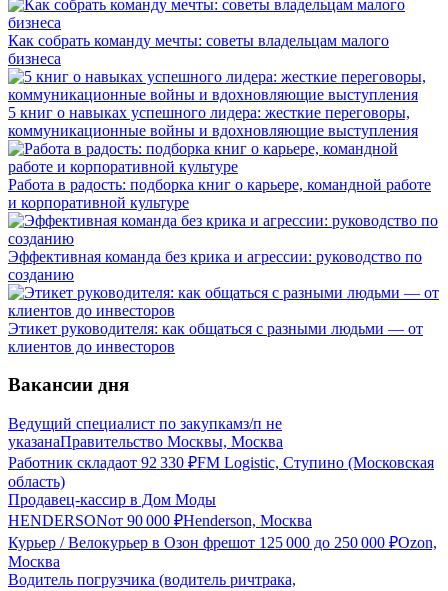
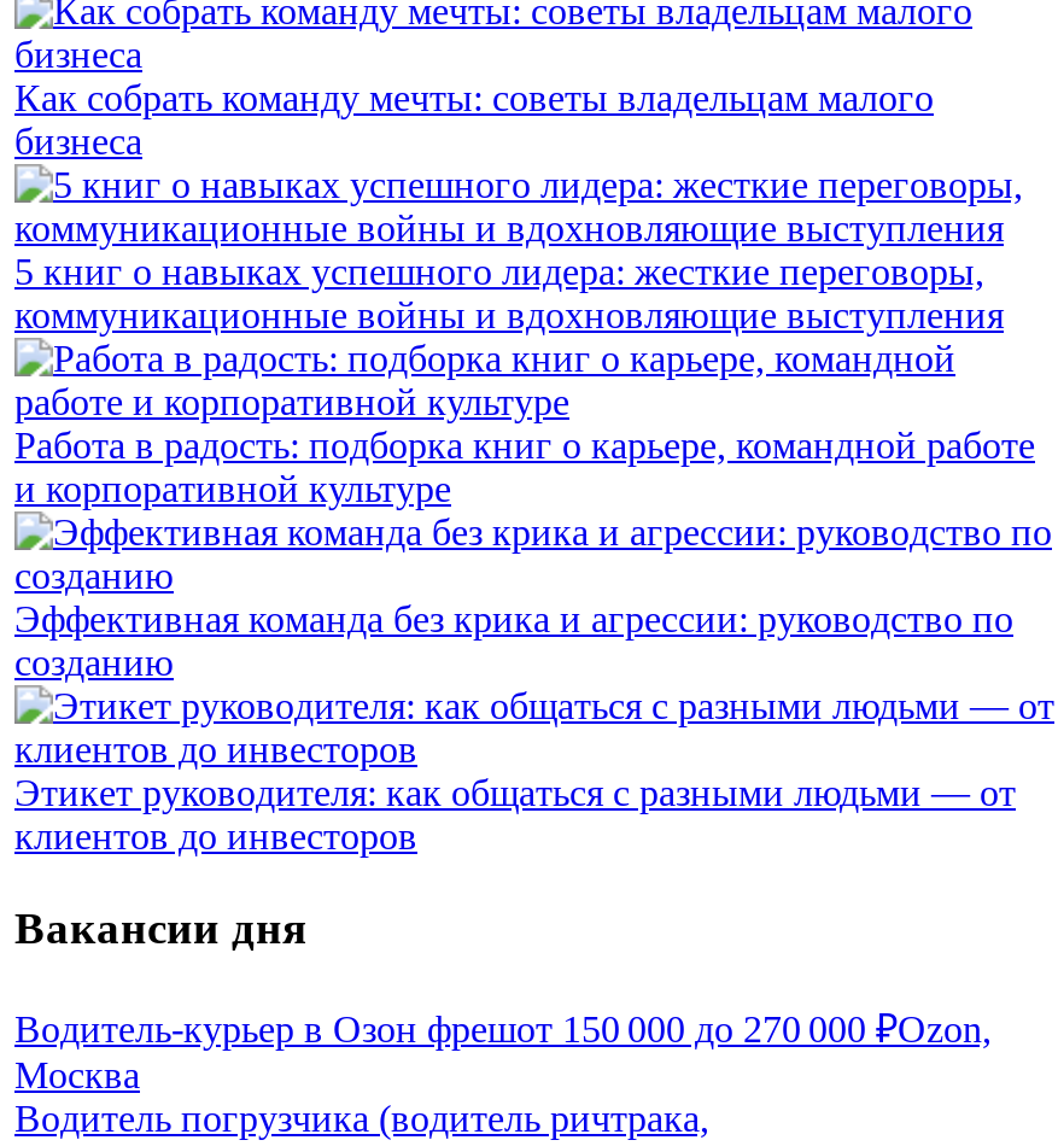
- Ведущий специалист по закупкамз/п не
- указанаПравительство Москвы, Москва
- Работник складаот 92 330 ₽FM Logistic, Ступино (Московская
- область)
- Продавец-кассир в Дом Моды
- HENDERSONот 90 000 ₽Henderson, Москва
- Курьер / Велокурьер в Озон фрешот 125 000 до 250 000 ₽Ozon,
+ Водитель-курьер в Озон фрешот 150 000 до 270 000 ₽Ozon,
